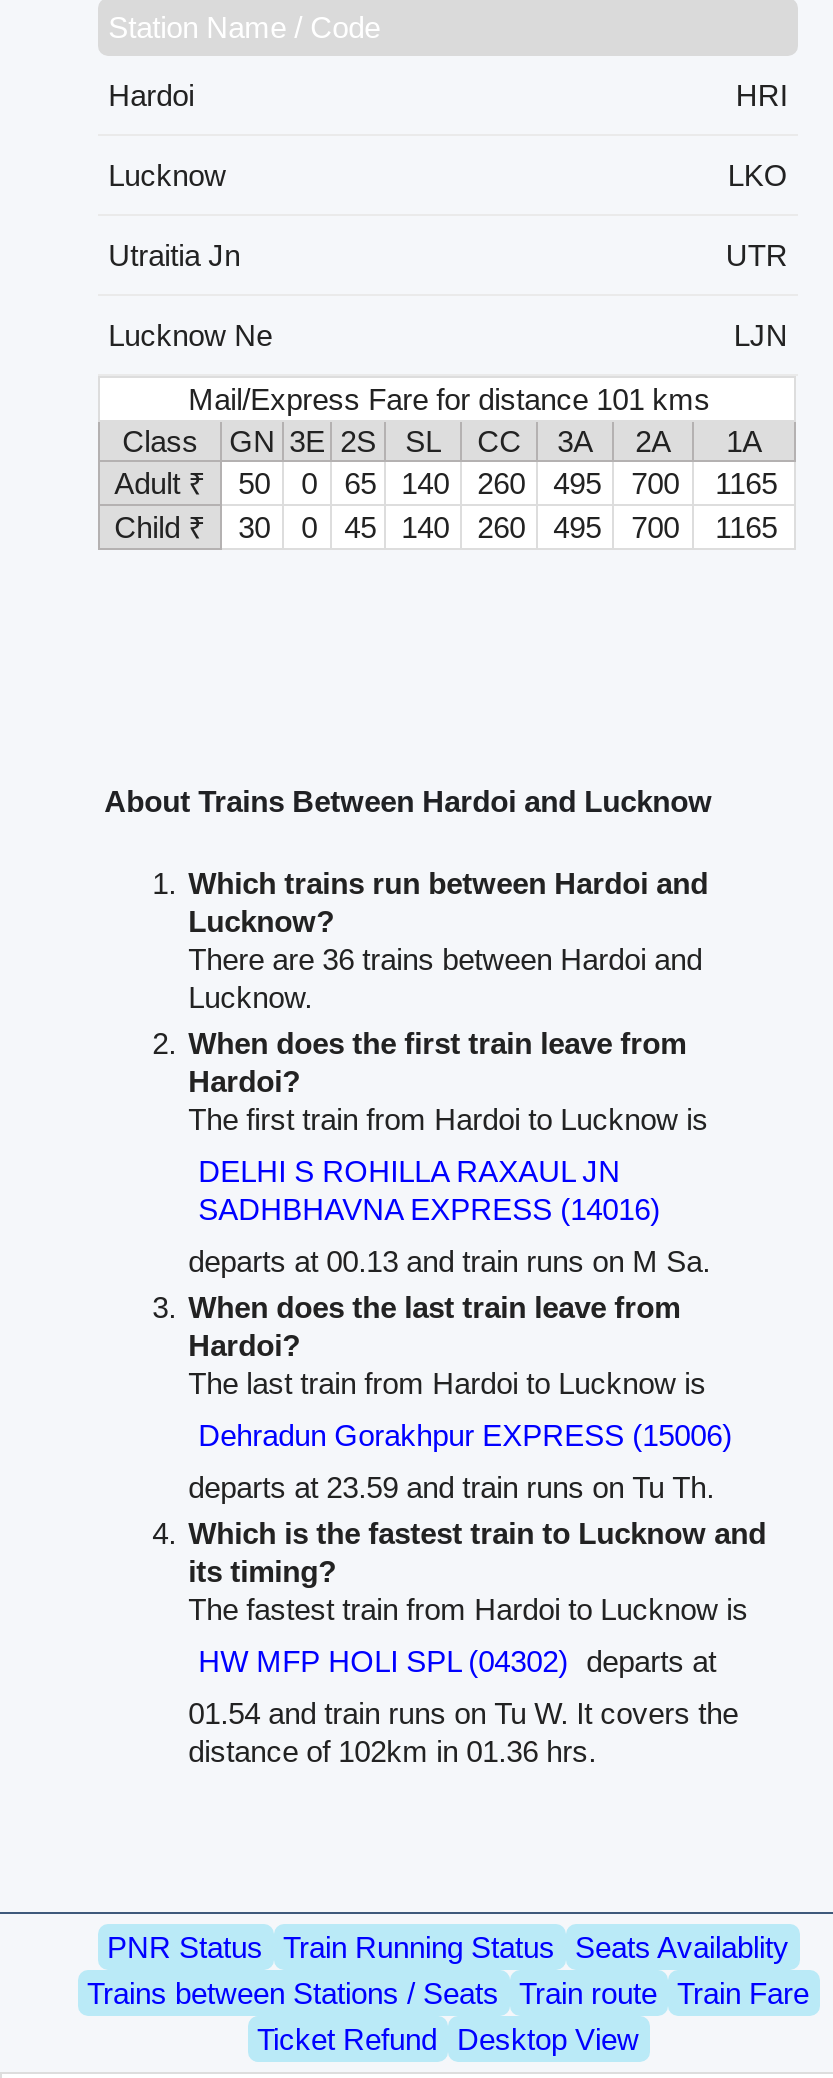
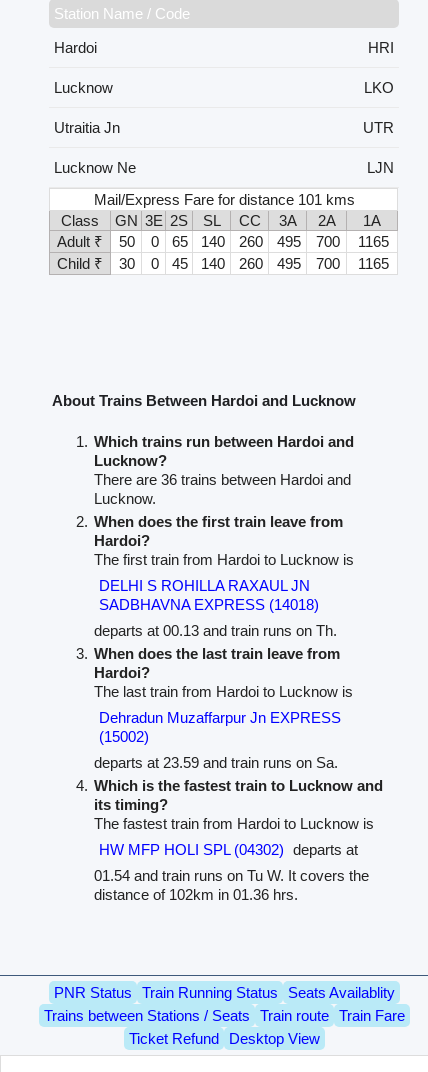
- SADHBHAVNA EXPRESS (14016)
+ SADBHAVNA EXPRESS (14018)

- departs at 00.13 and train runs on M Sa.
+ departs at 00.13 and train runs on Th.

- Dehradun Gorakhpur EXPRESS (15006)
+ Dehradun Muzaffarpur Jn EXPRESS
+ (15002)

- departs at 23.59 and train runs on Tu Th.
+ departs at 23.59 and train runs on Sa.
